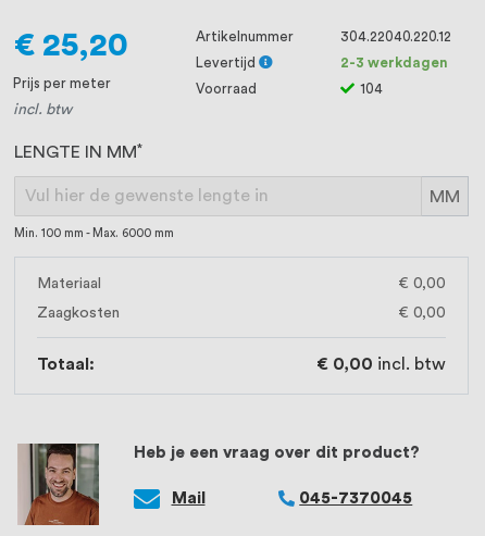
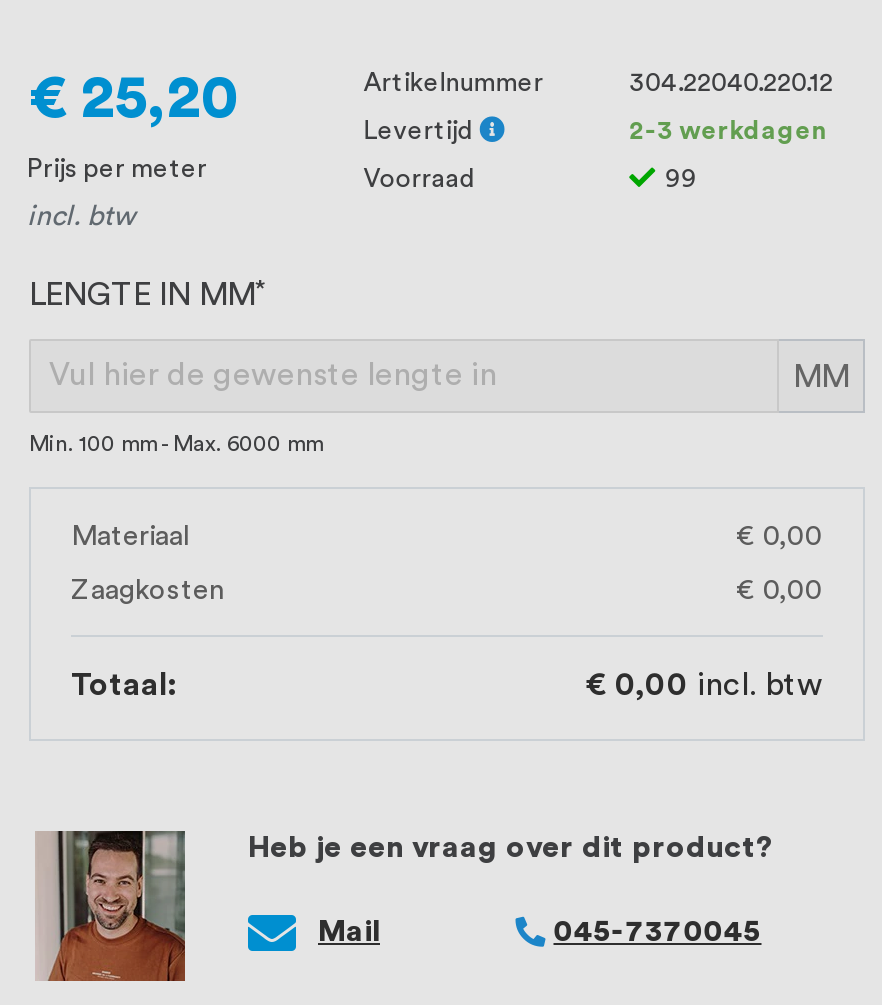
- 104
+ 99
